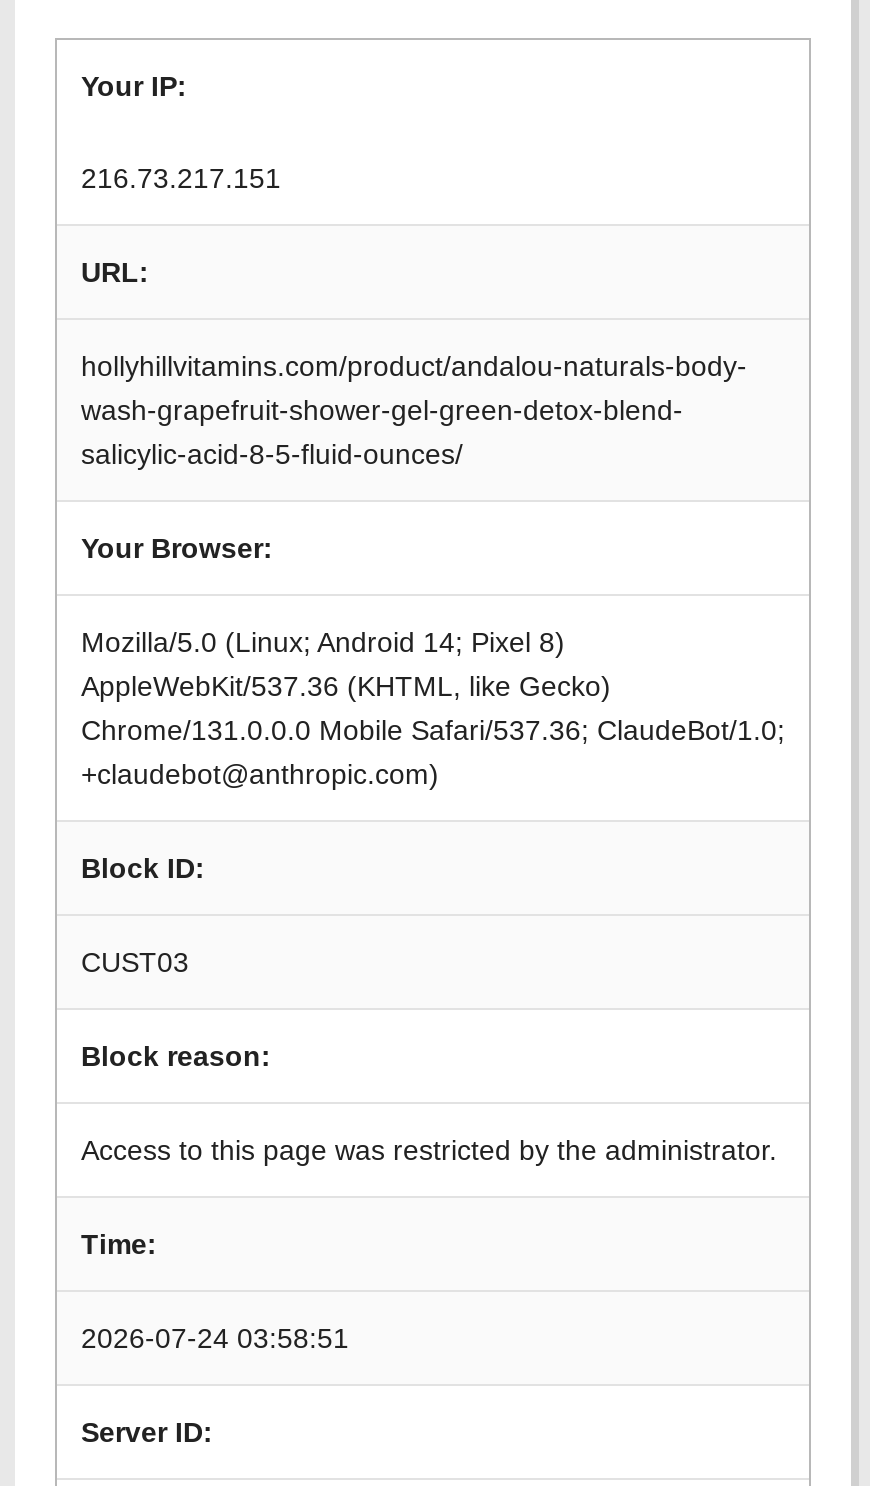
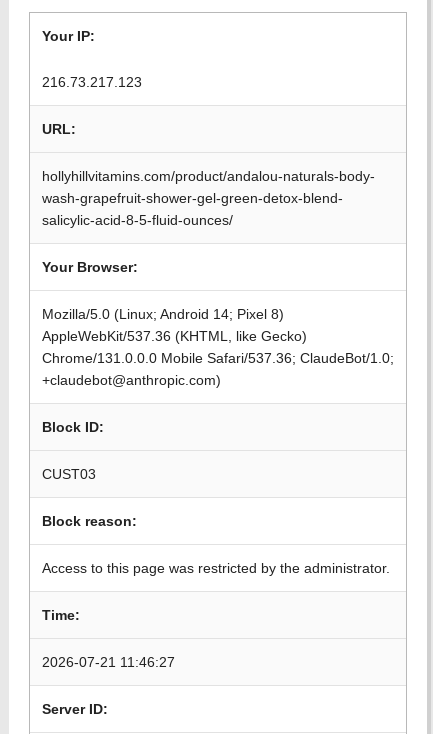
- 216.73.217.151
+ 216.73.217.123

- 2026-07-24 03:58:51
+ 2026-07-21 11:46:27
